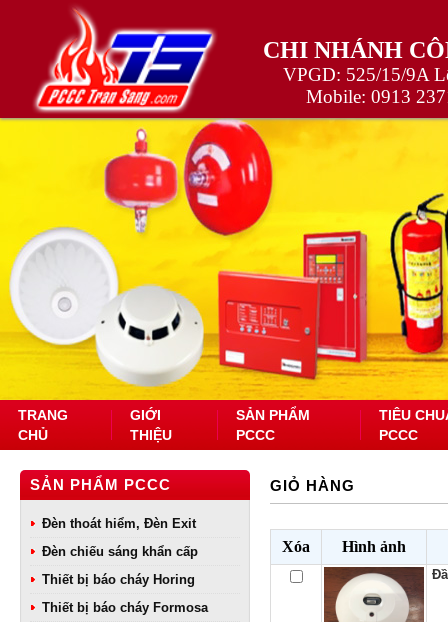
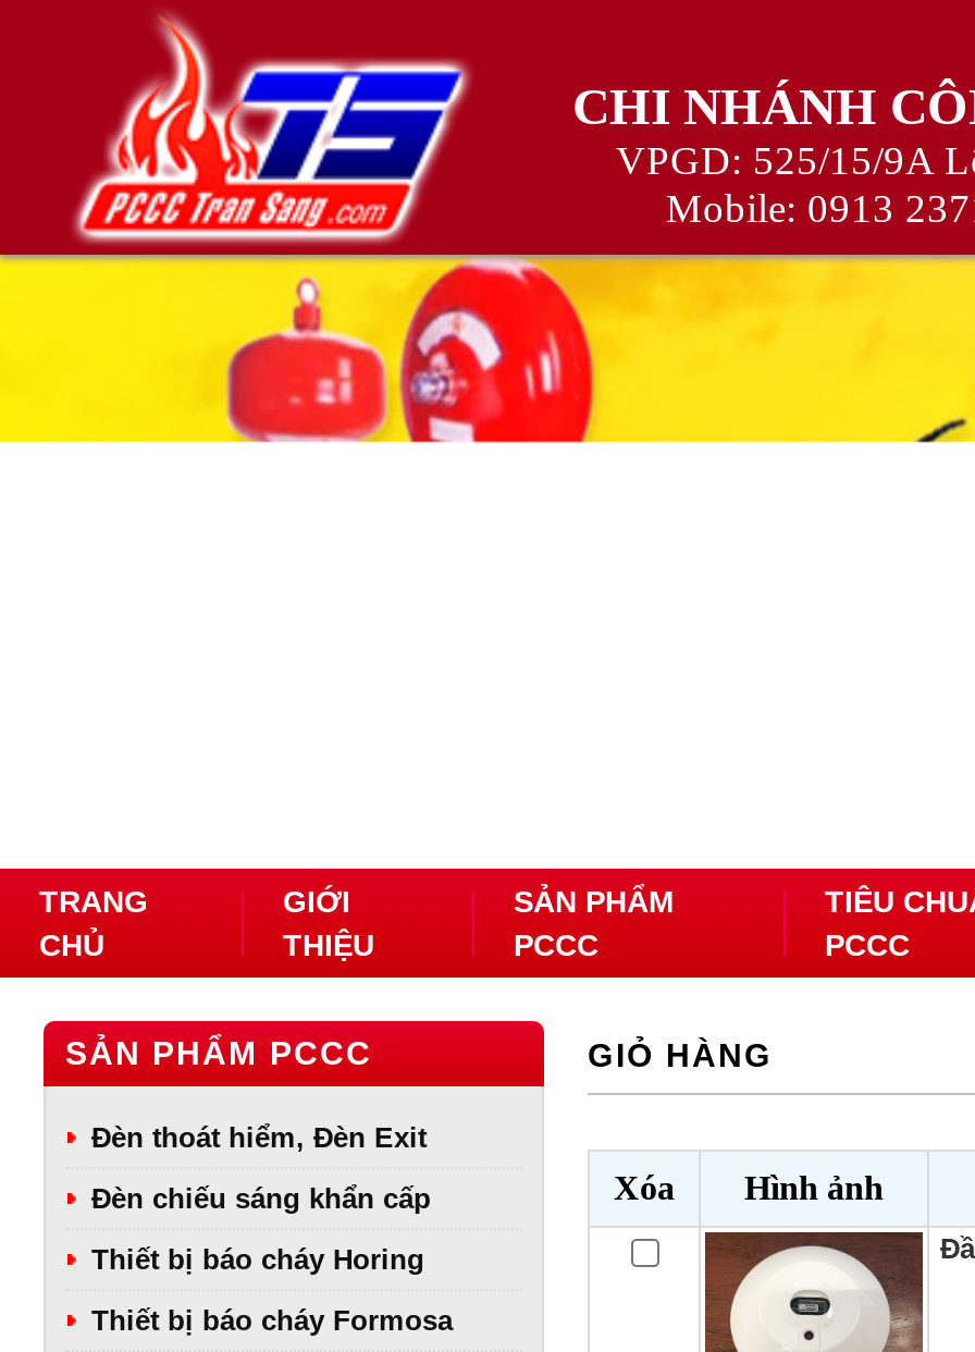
- [image]
